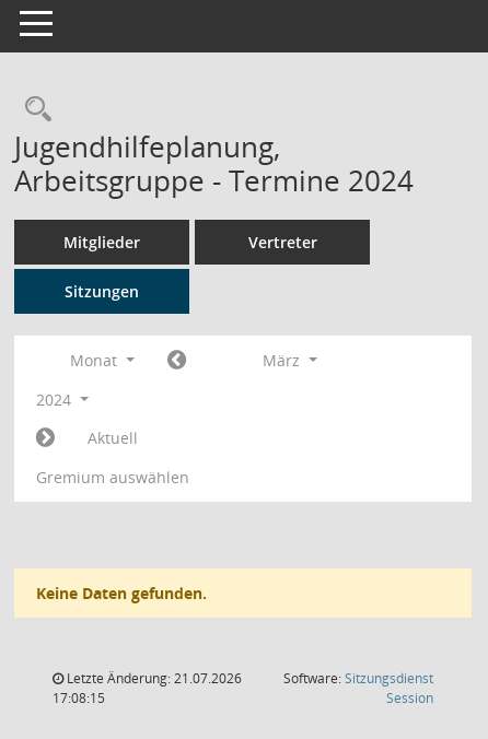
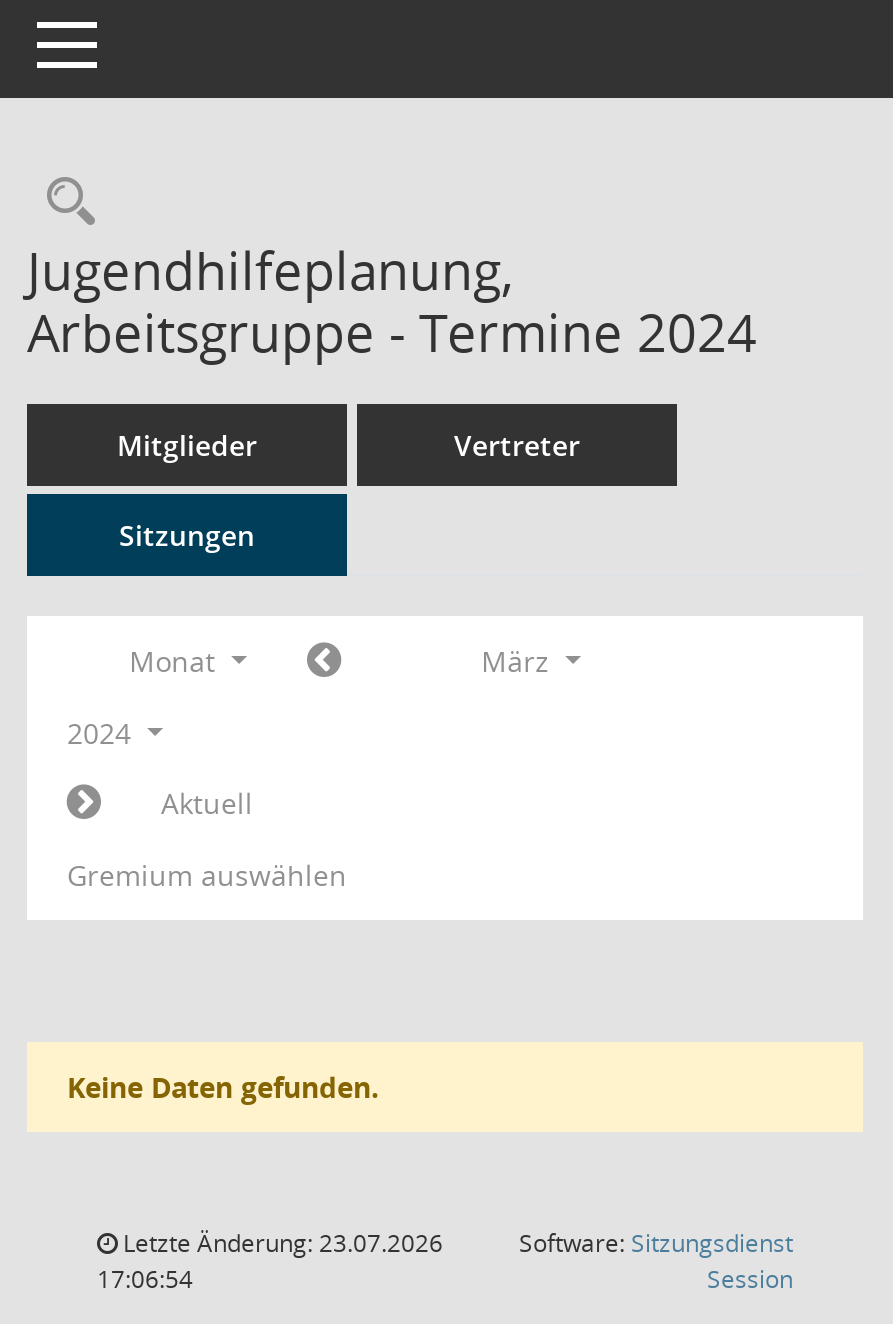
- Letzte Änderung: 21.07.2026
+ Letzte Änderung: 23.07.2026

- 17:08:15
+ 17:06:54
